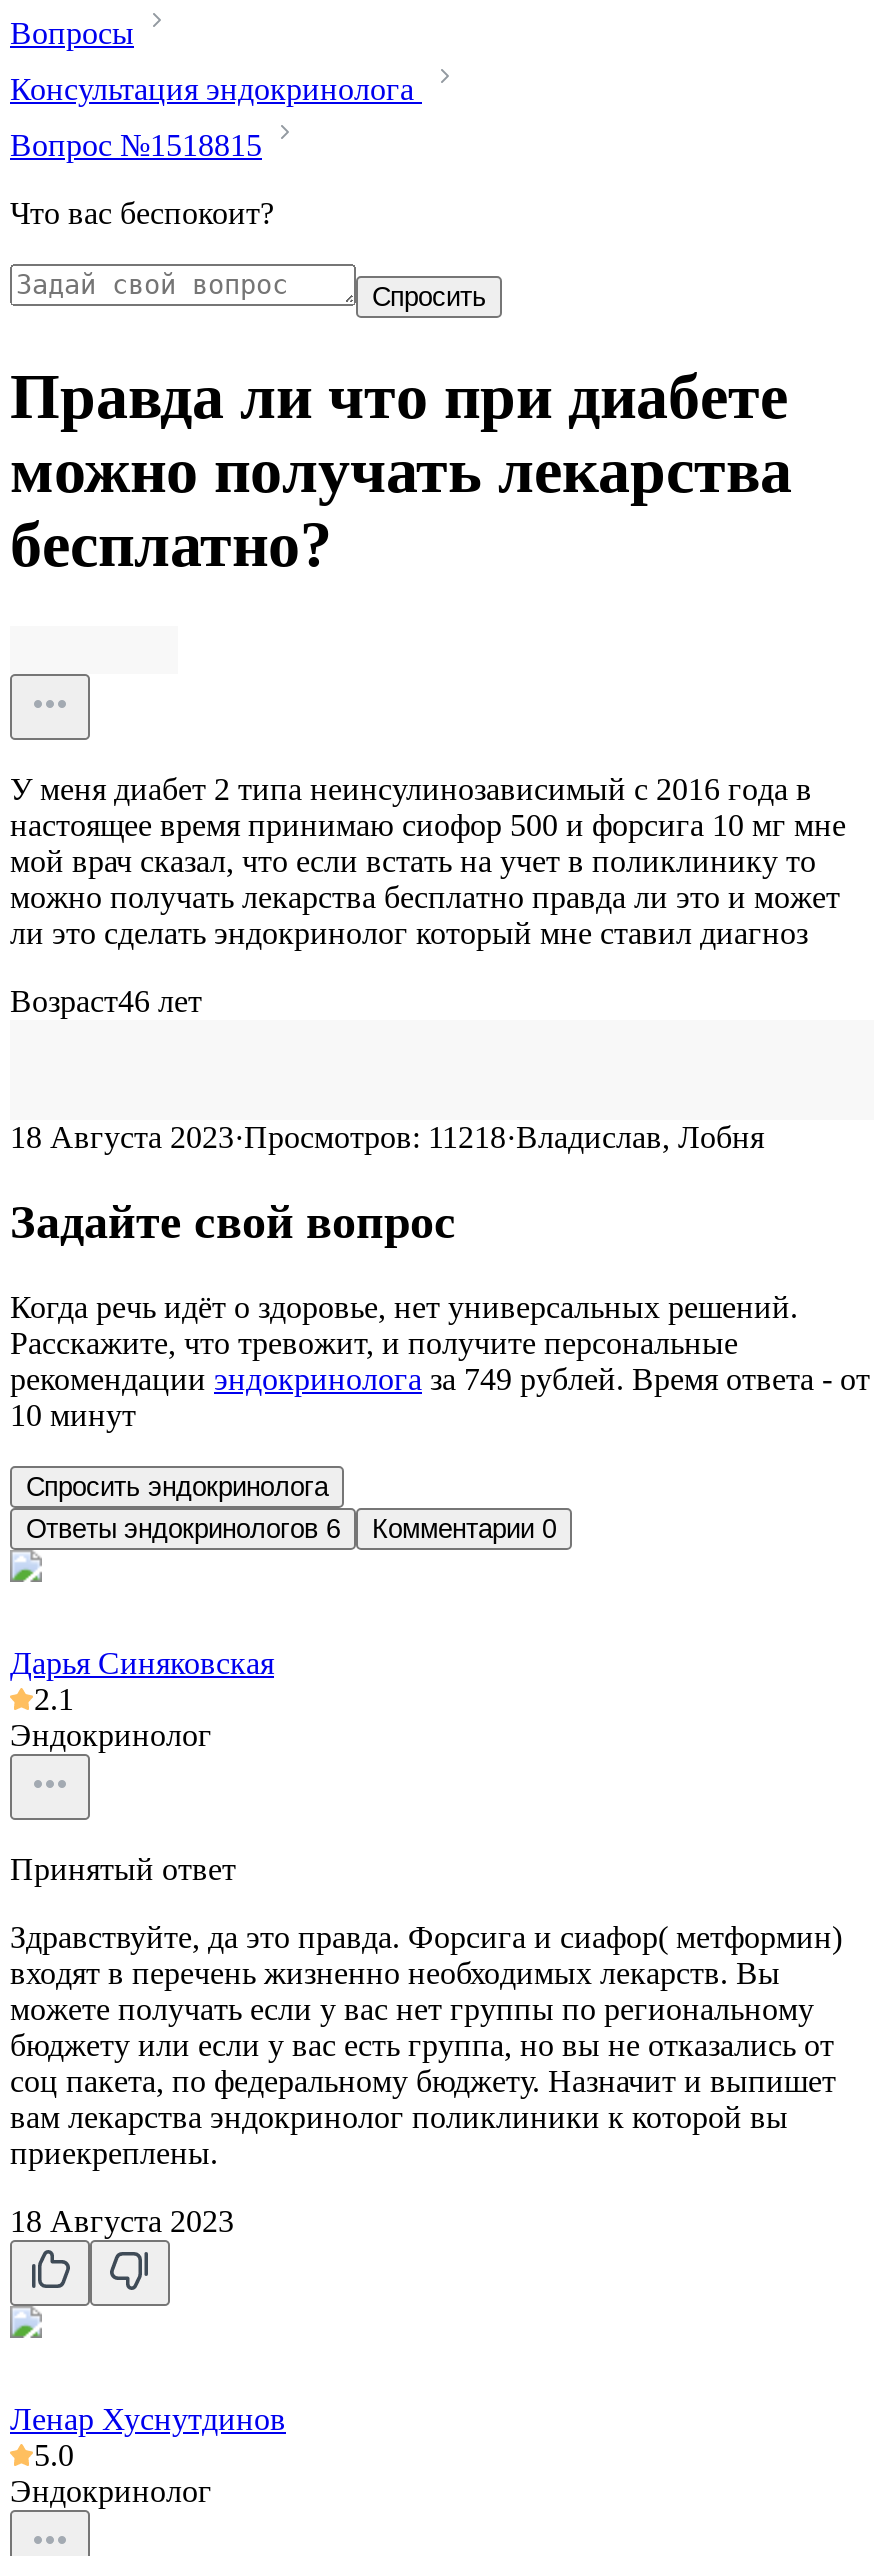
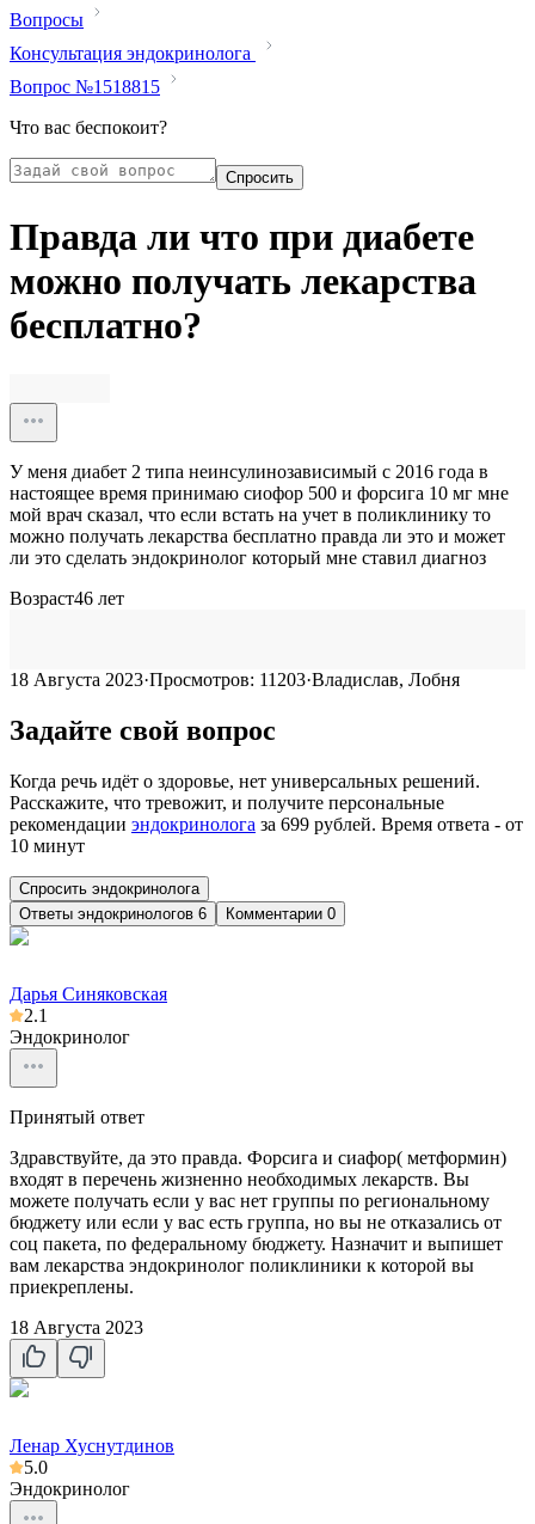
- 18 Августа 2023·Просмотров: 11218·Владислав, Лобня
+ 18 Августа 2023·Просмотров: 11203·Владислав, Лобня

- рекомендации эндокринолога за749 рублей. Время ответа - от
+ рекомендации эндокринолога за699 рублей. Время ответа - от
